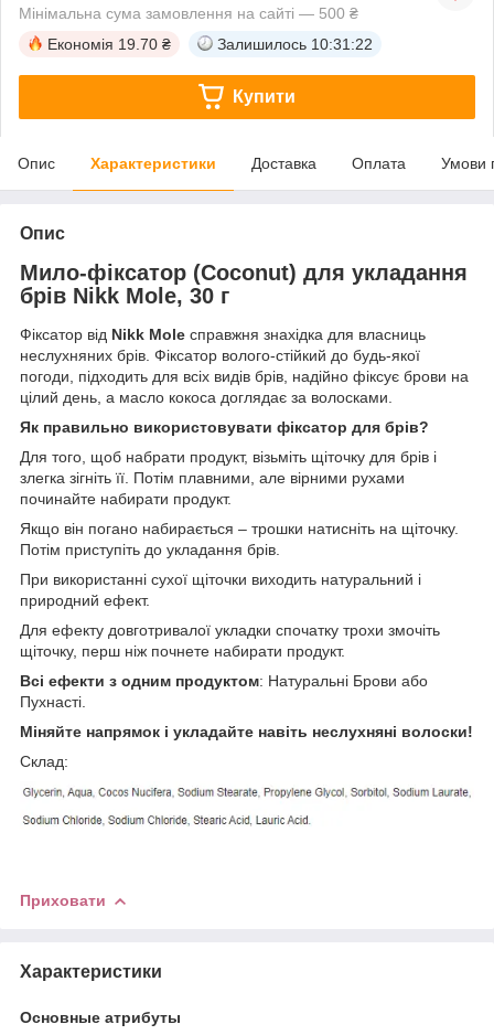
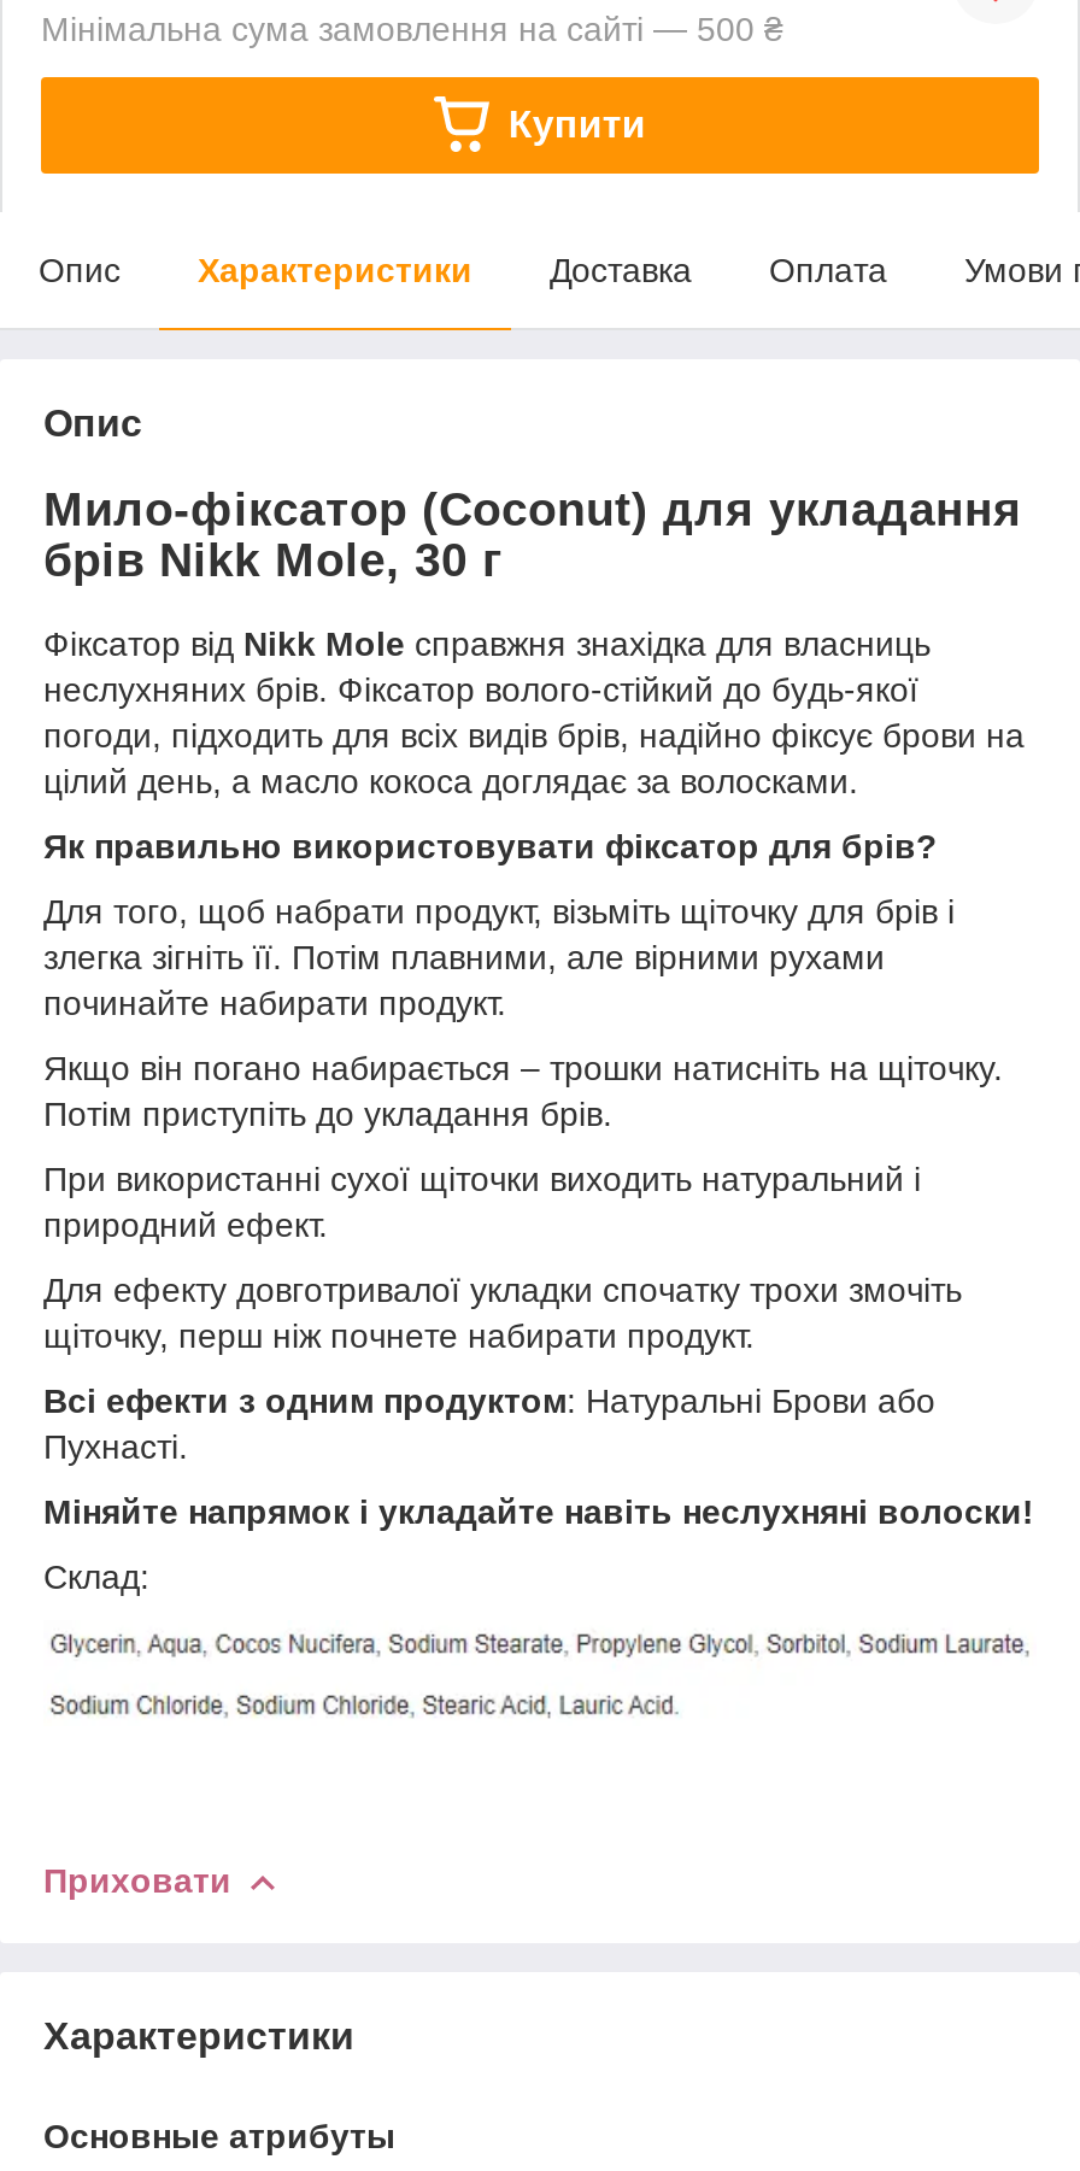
- Економія 19.70 ₴
- Залишилось 10:31:22
